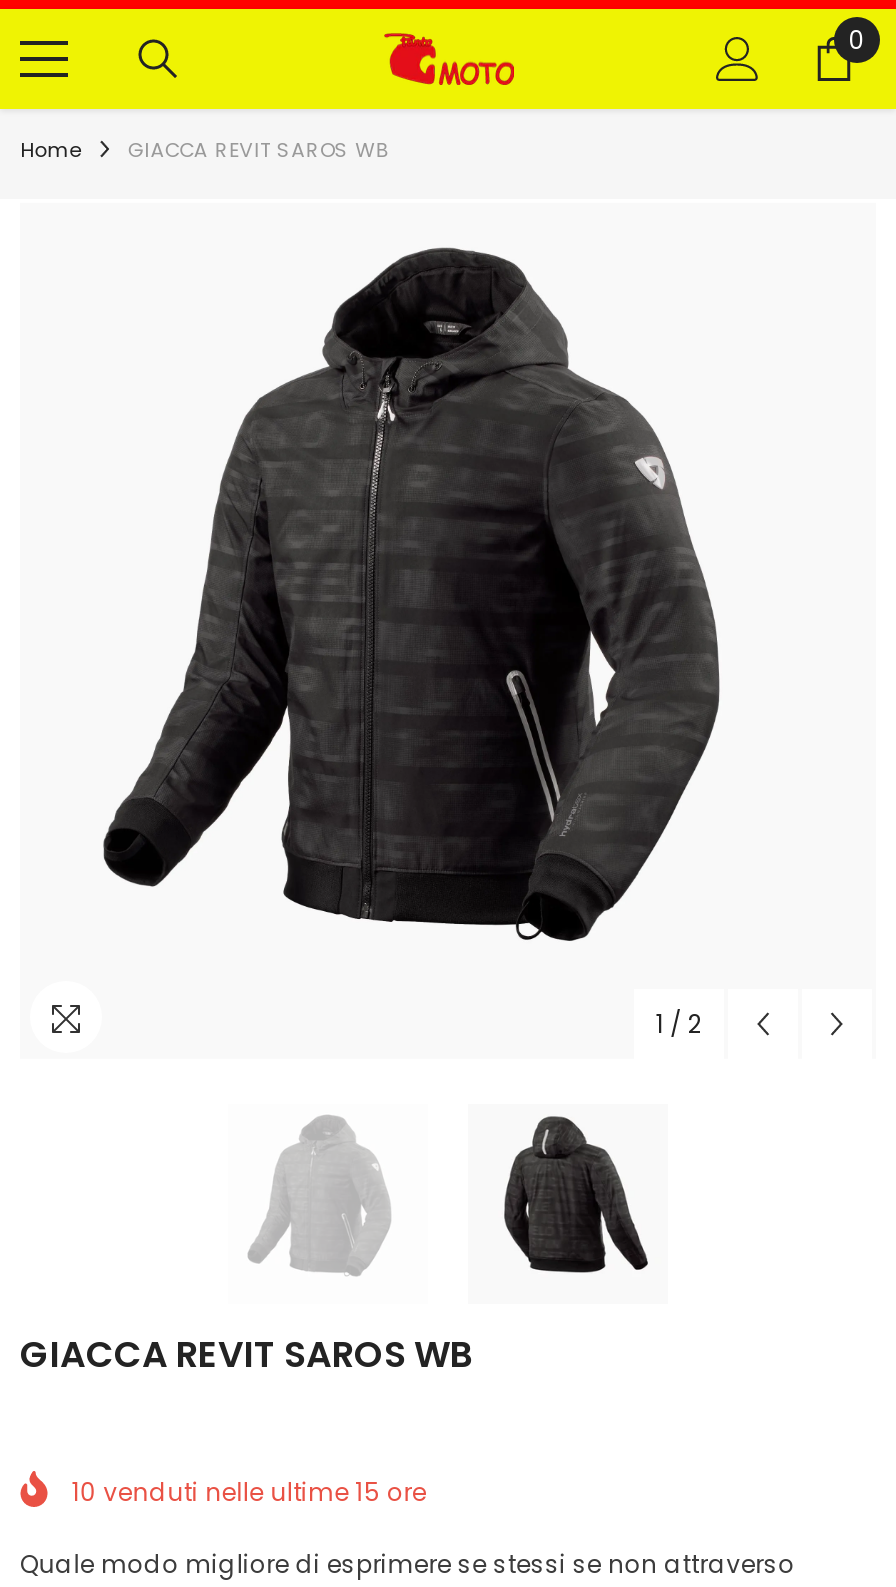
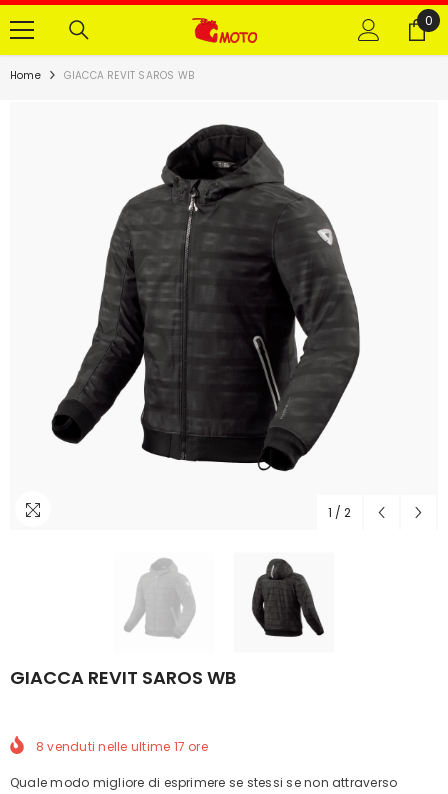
- 10 venduti nelle ultime 15 ore
+ 8 venduti nelle ultime 17 ore
